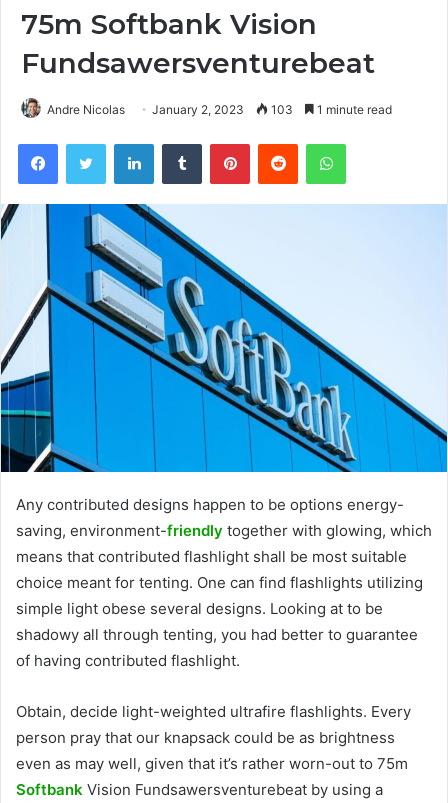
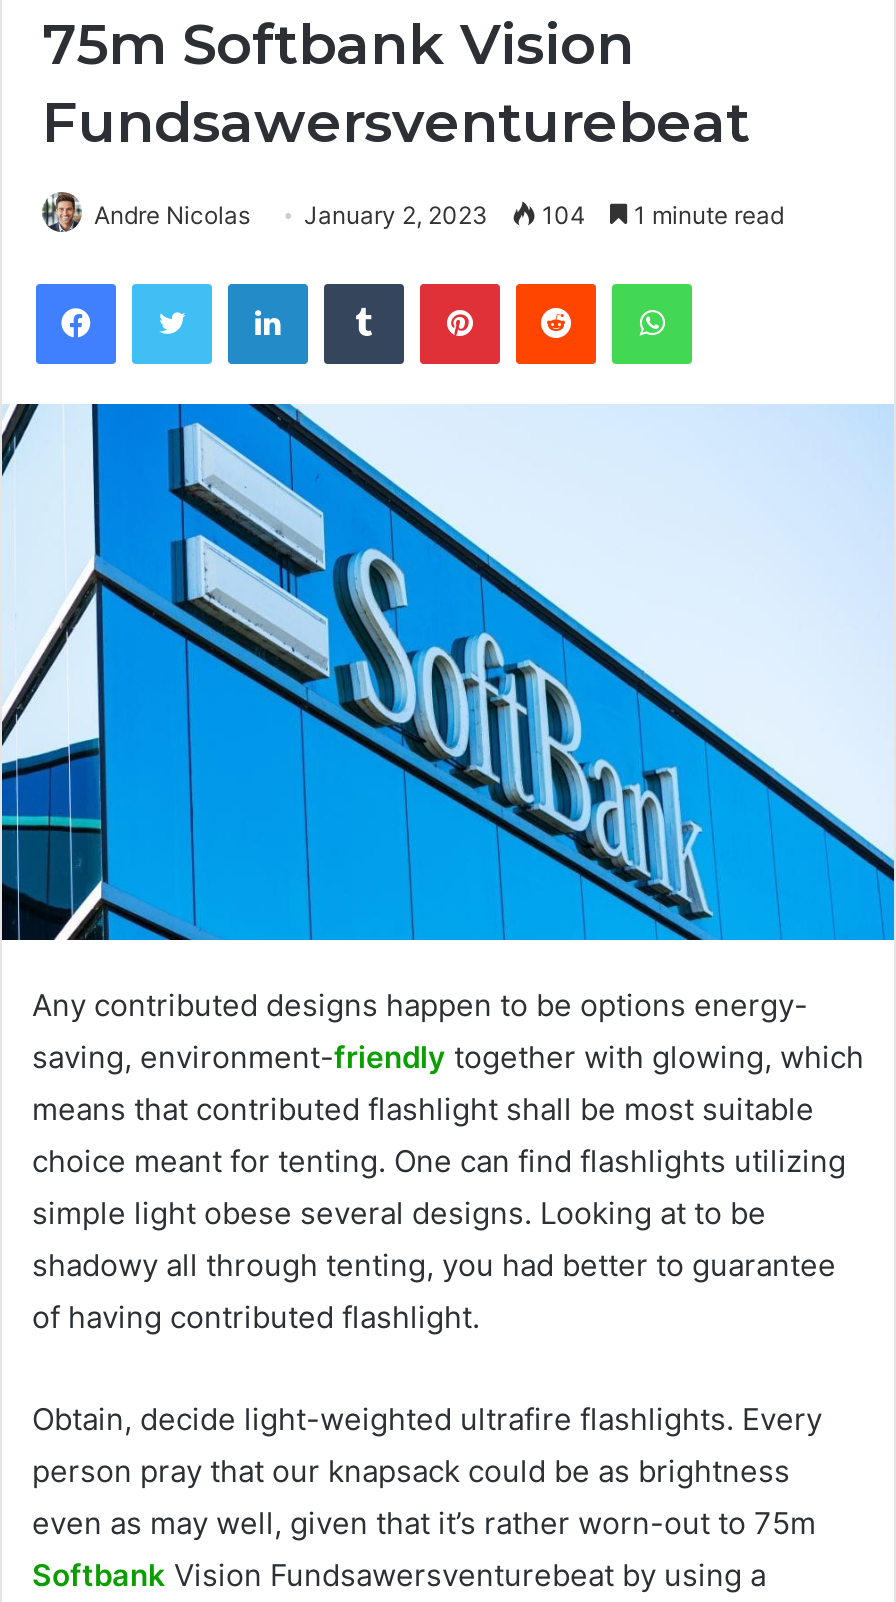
- Andre Nicolas January 2, 2023 103 1 minute read
+ Andre Nicolas January 2, 2023 104 1 minute read
